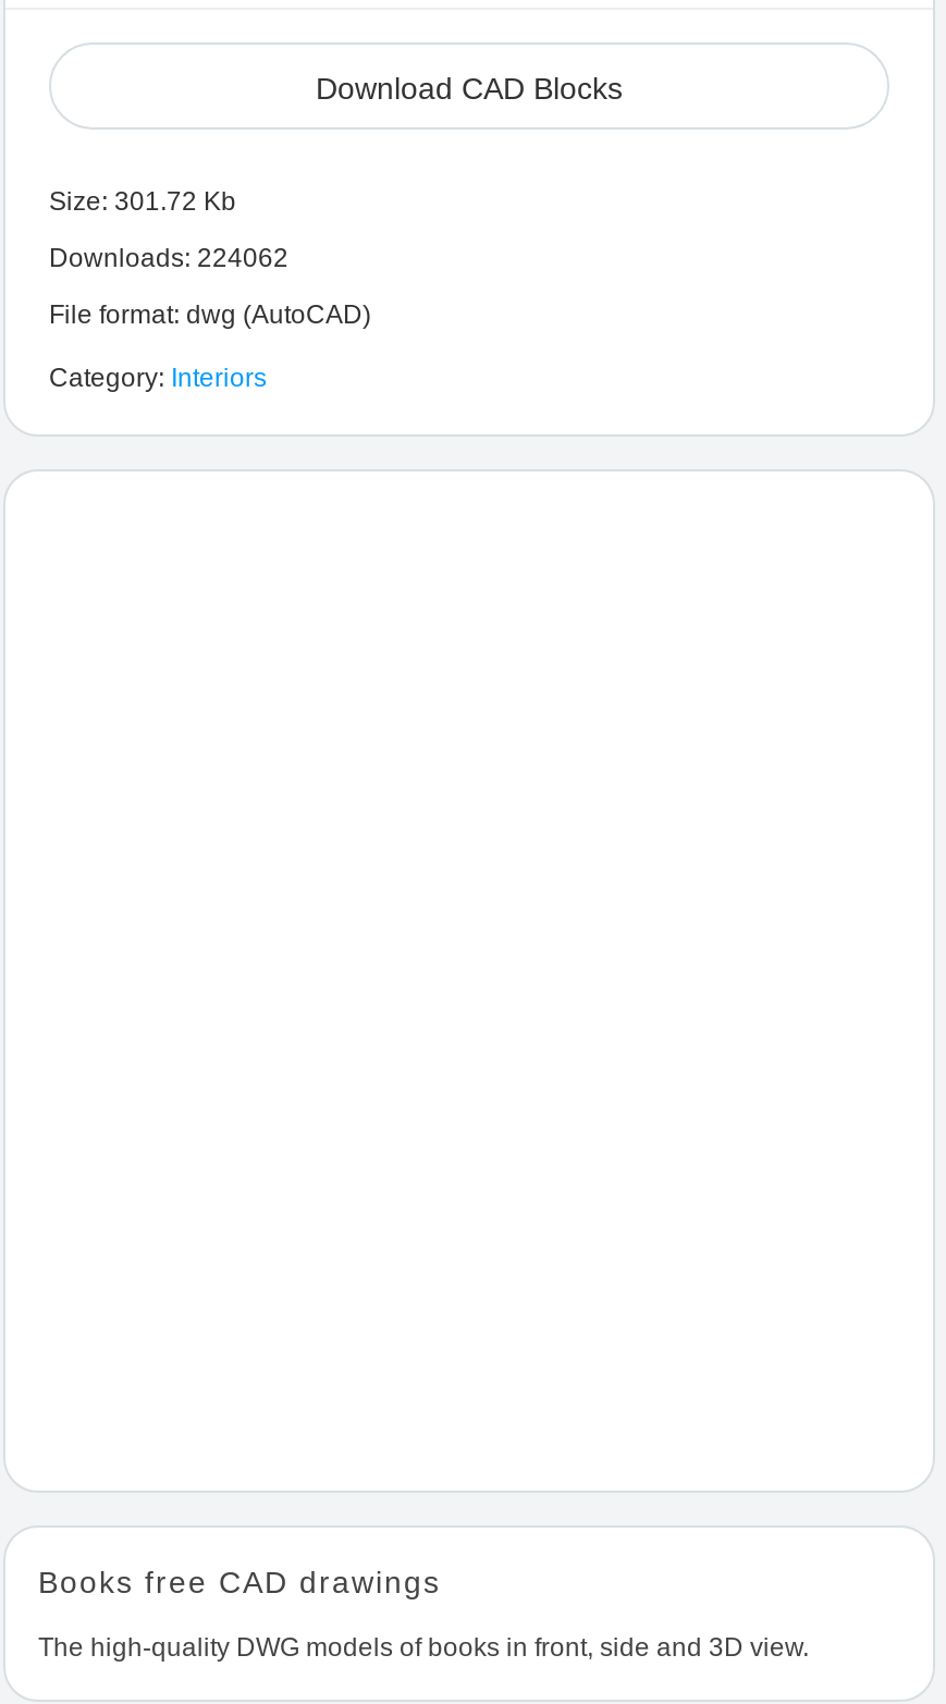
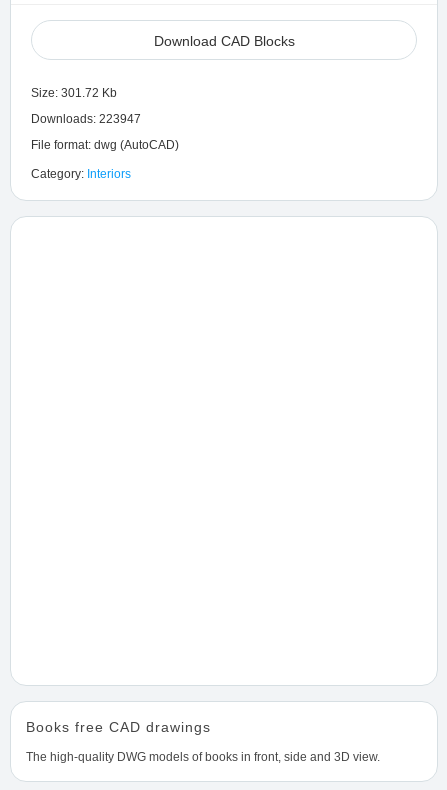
- Downloads: 224062
+ Downloads: 223947
